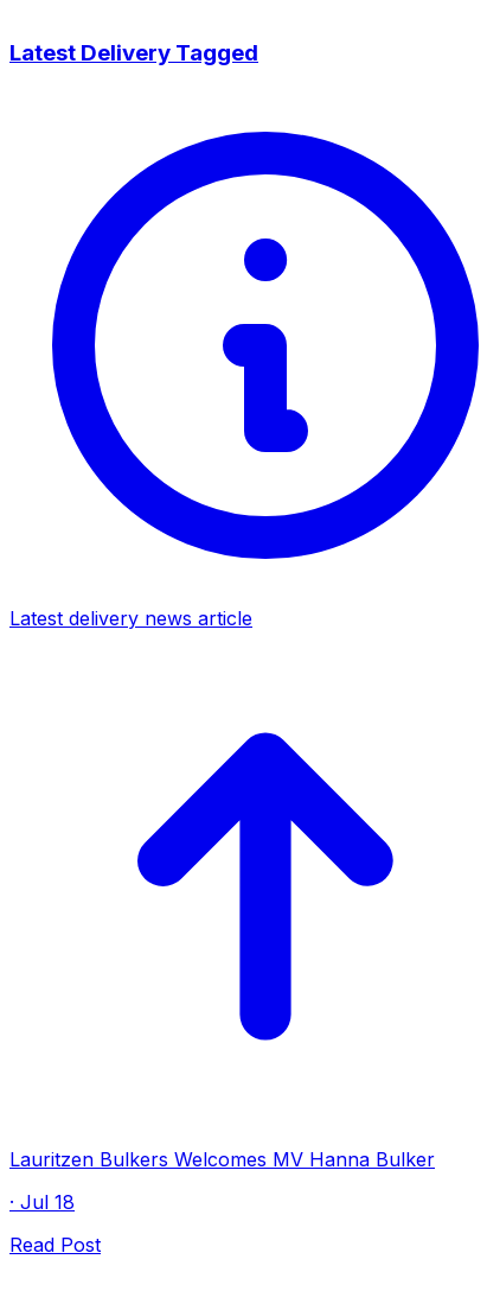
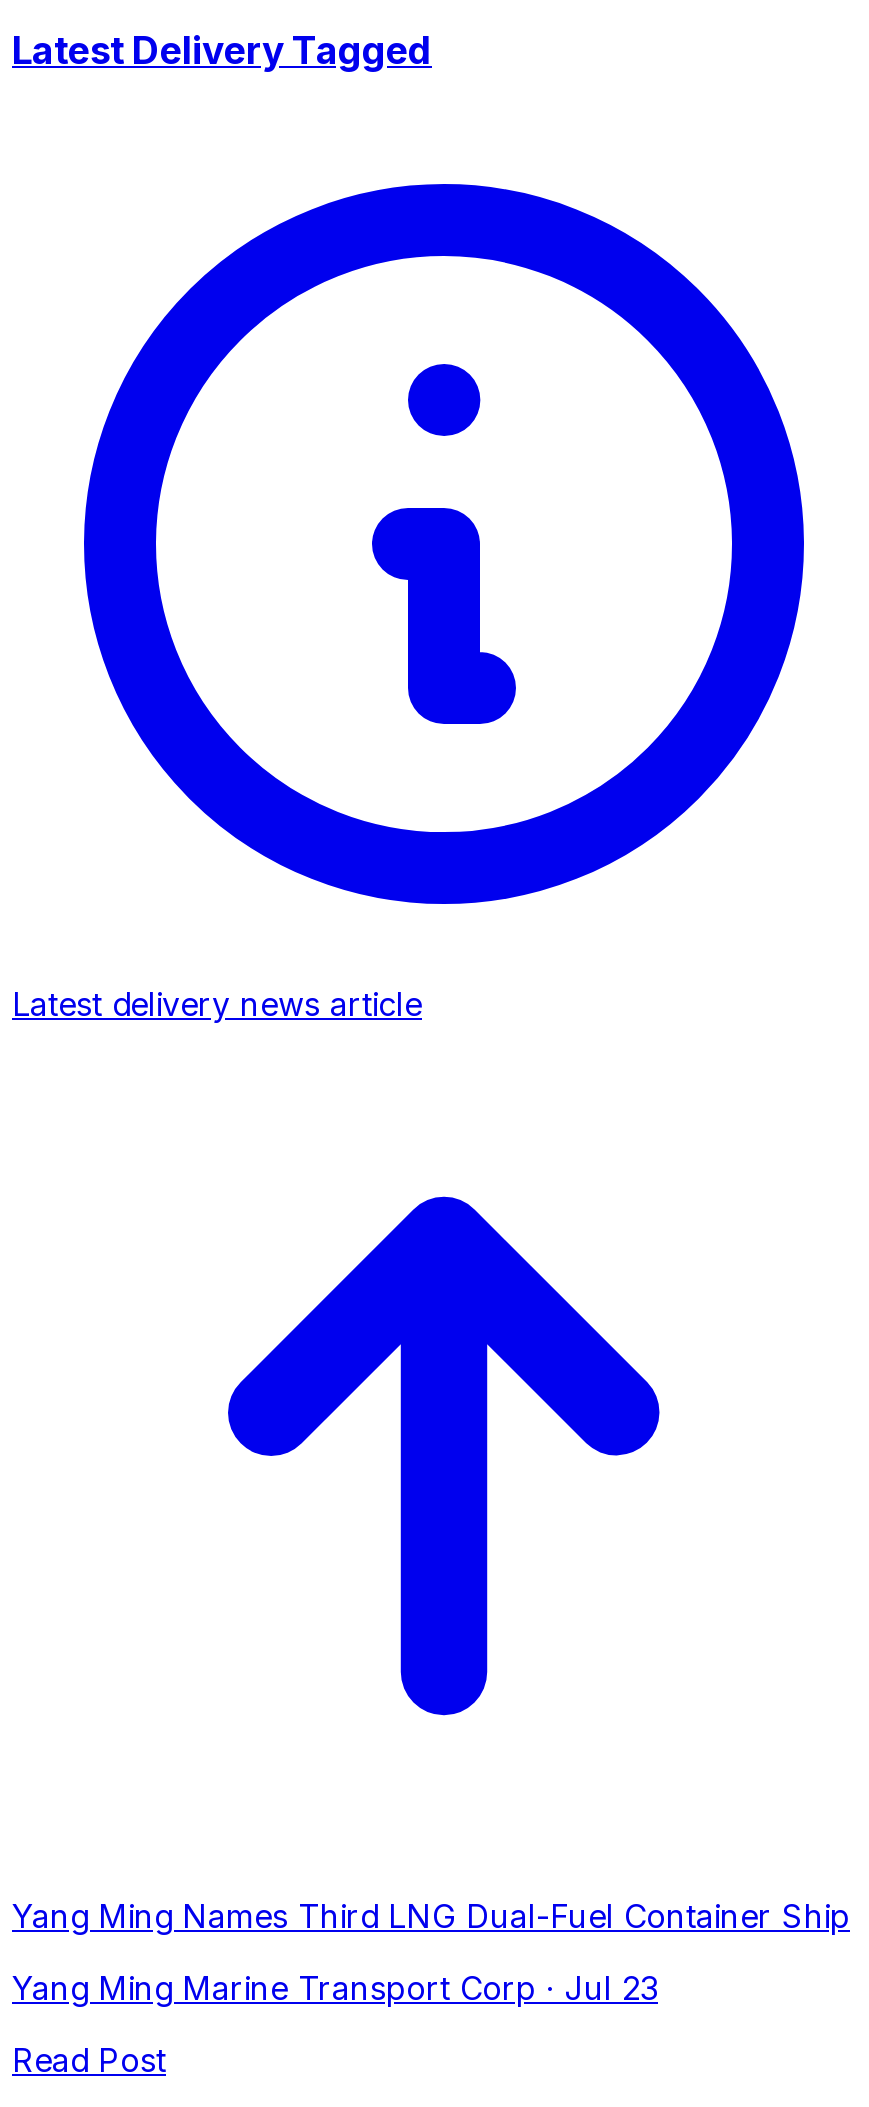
- Lauritzen Bulkers Welcomes MV Hanna Bulker
+ Yang Ming Names Third LNG Dual-Fuel Container Ship

- · Jul 18
+ Yang Ming Marine Transport Corp · Jul 23
